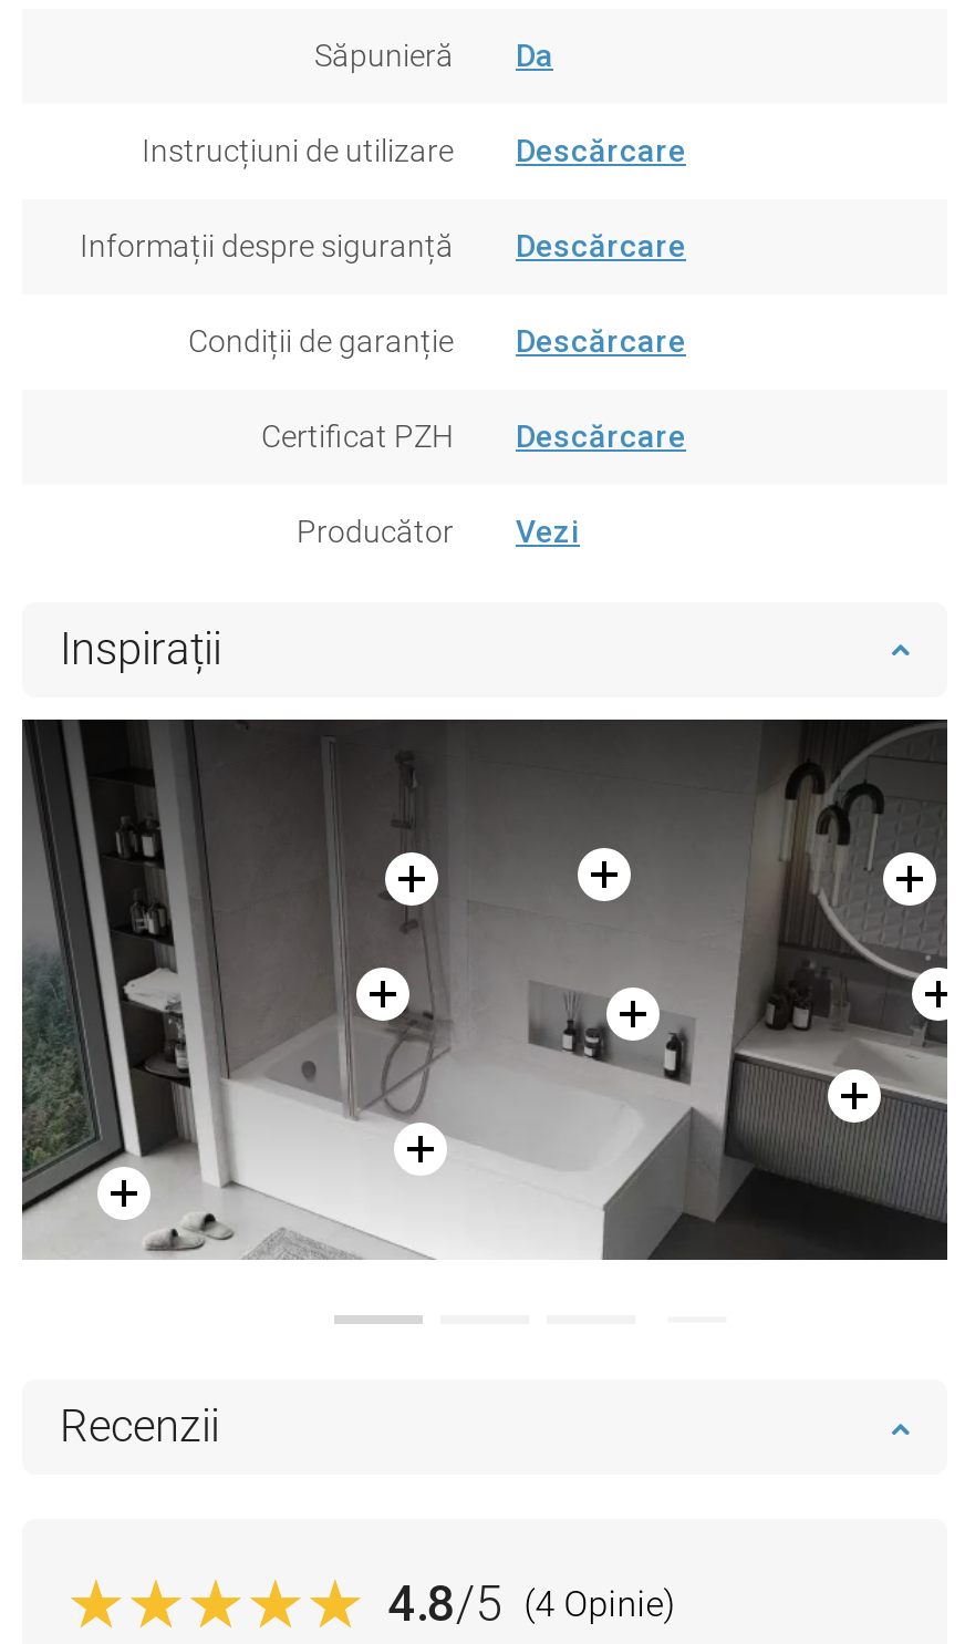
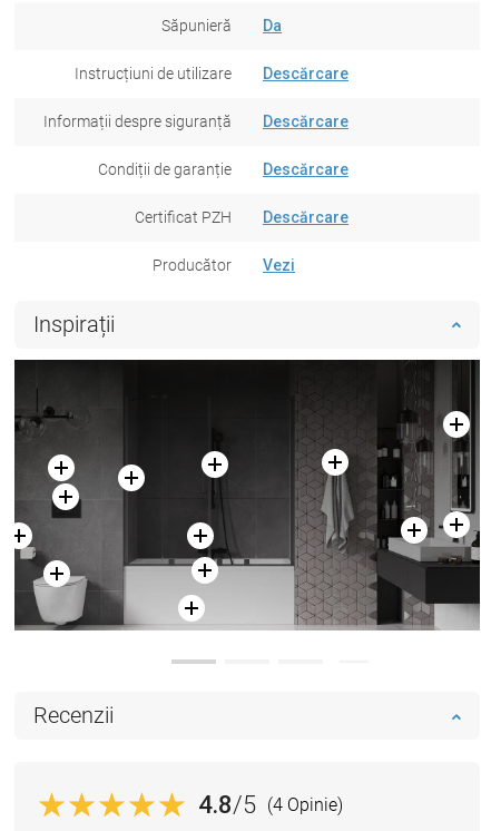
- [image]
+ [image]
